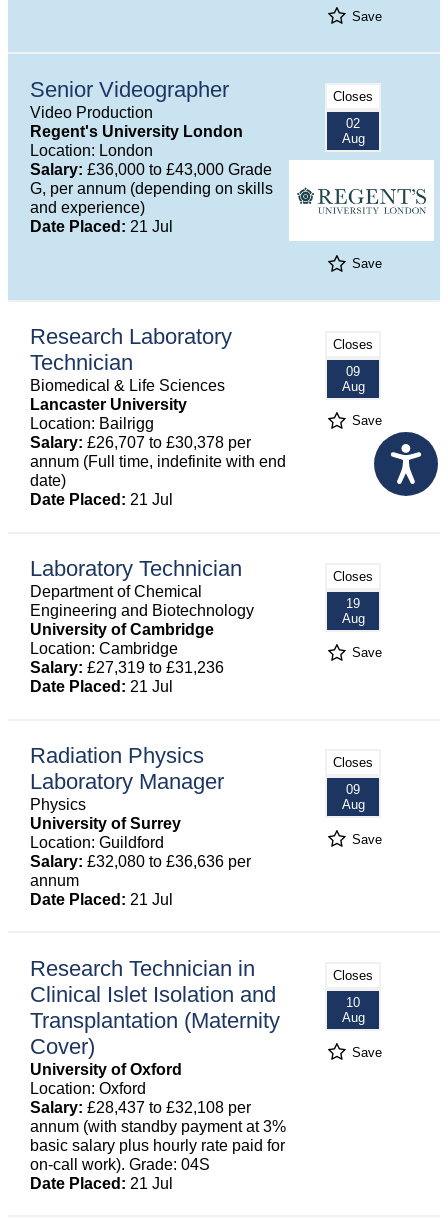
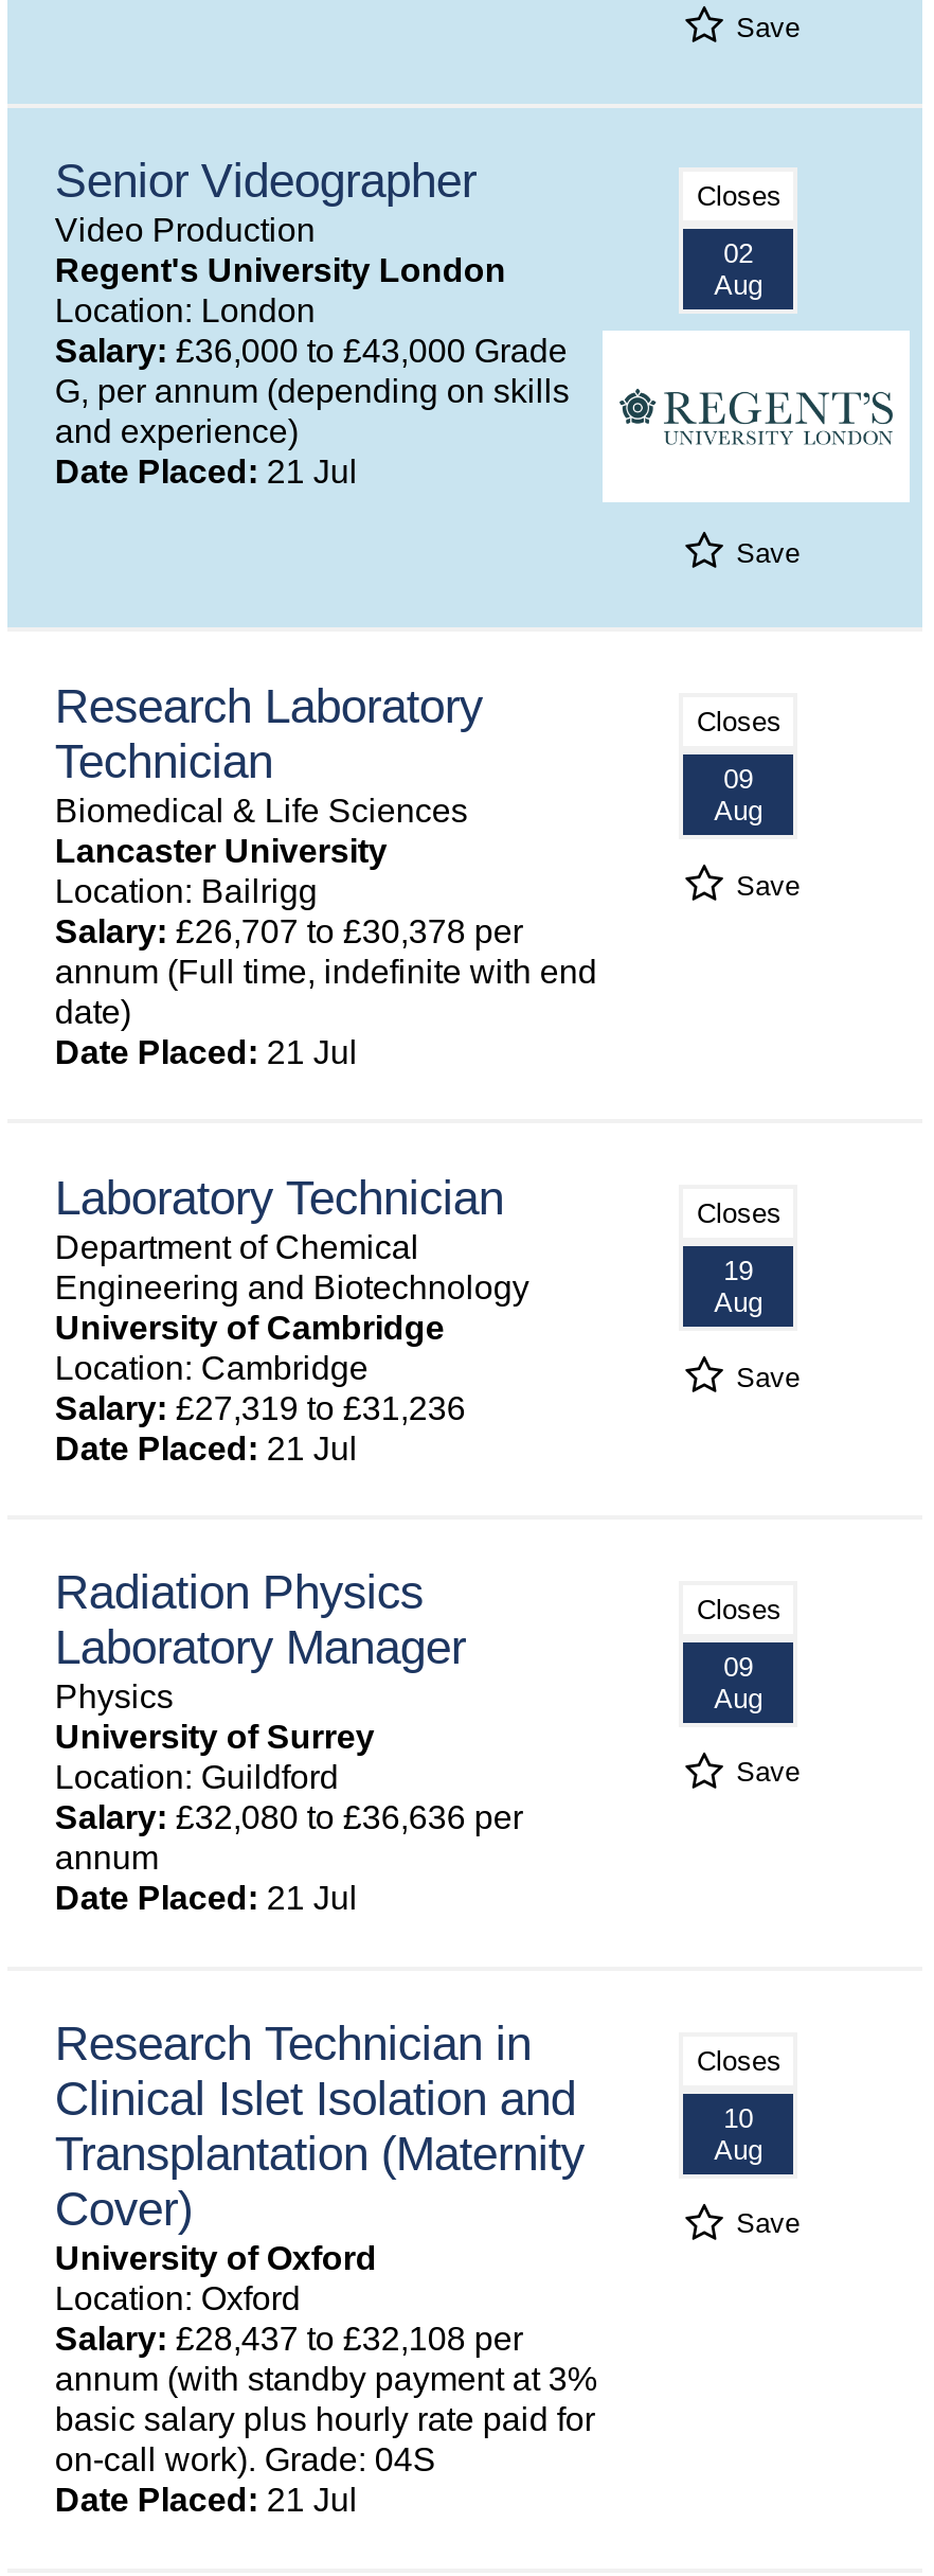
- [image]
